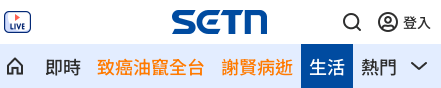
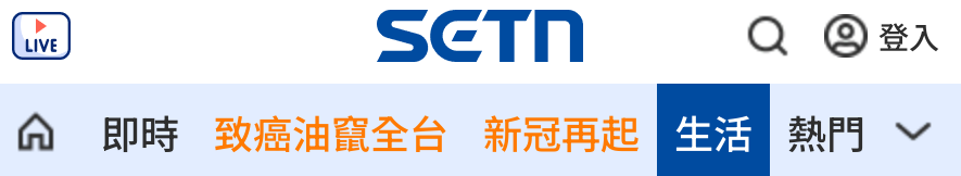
- 謝賢病逝
+ 新冠再起
